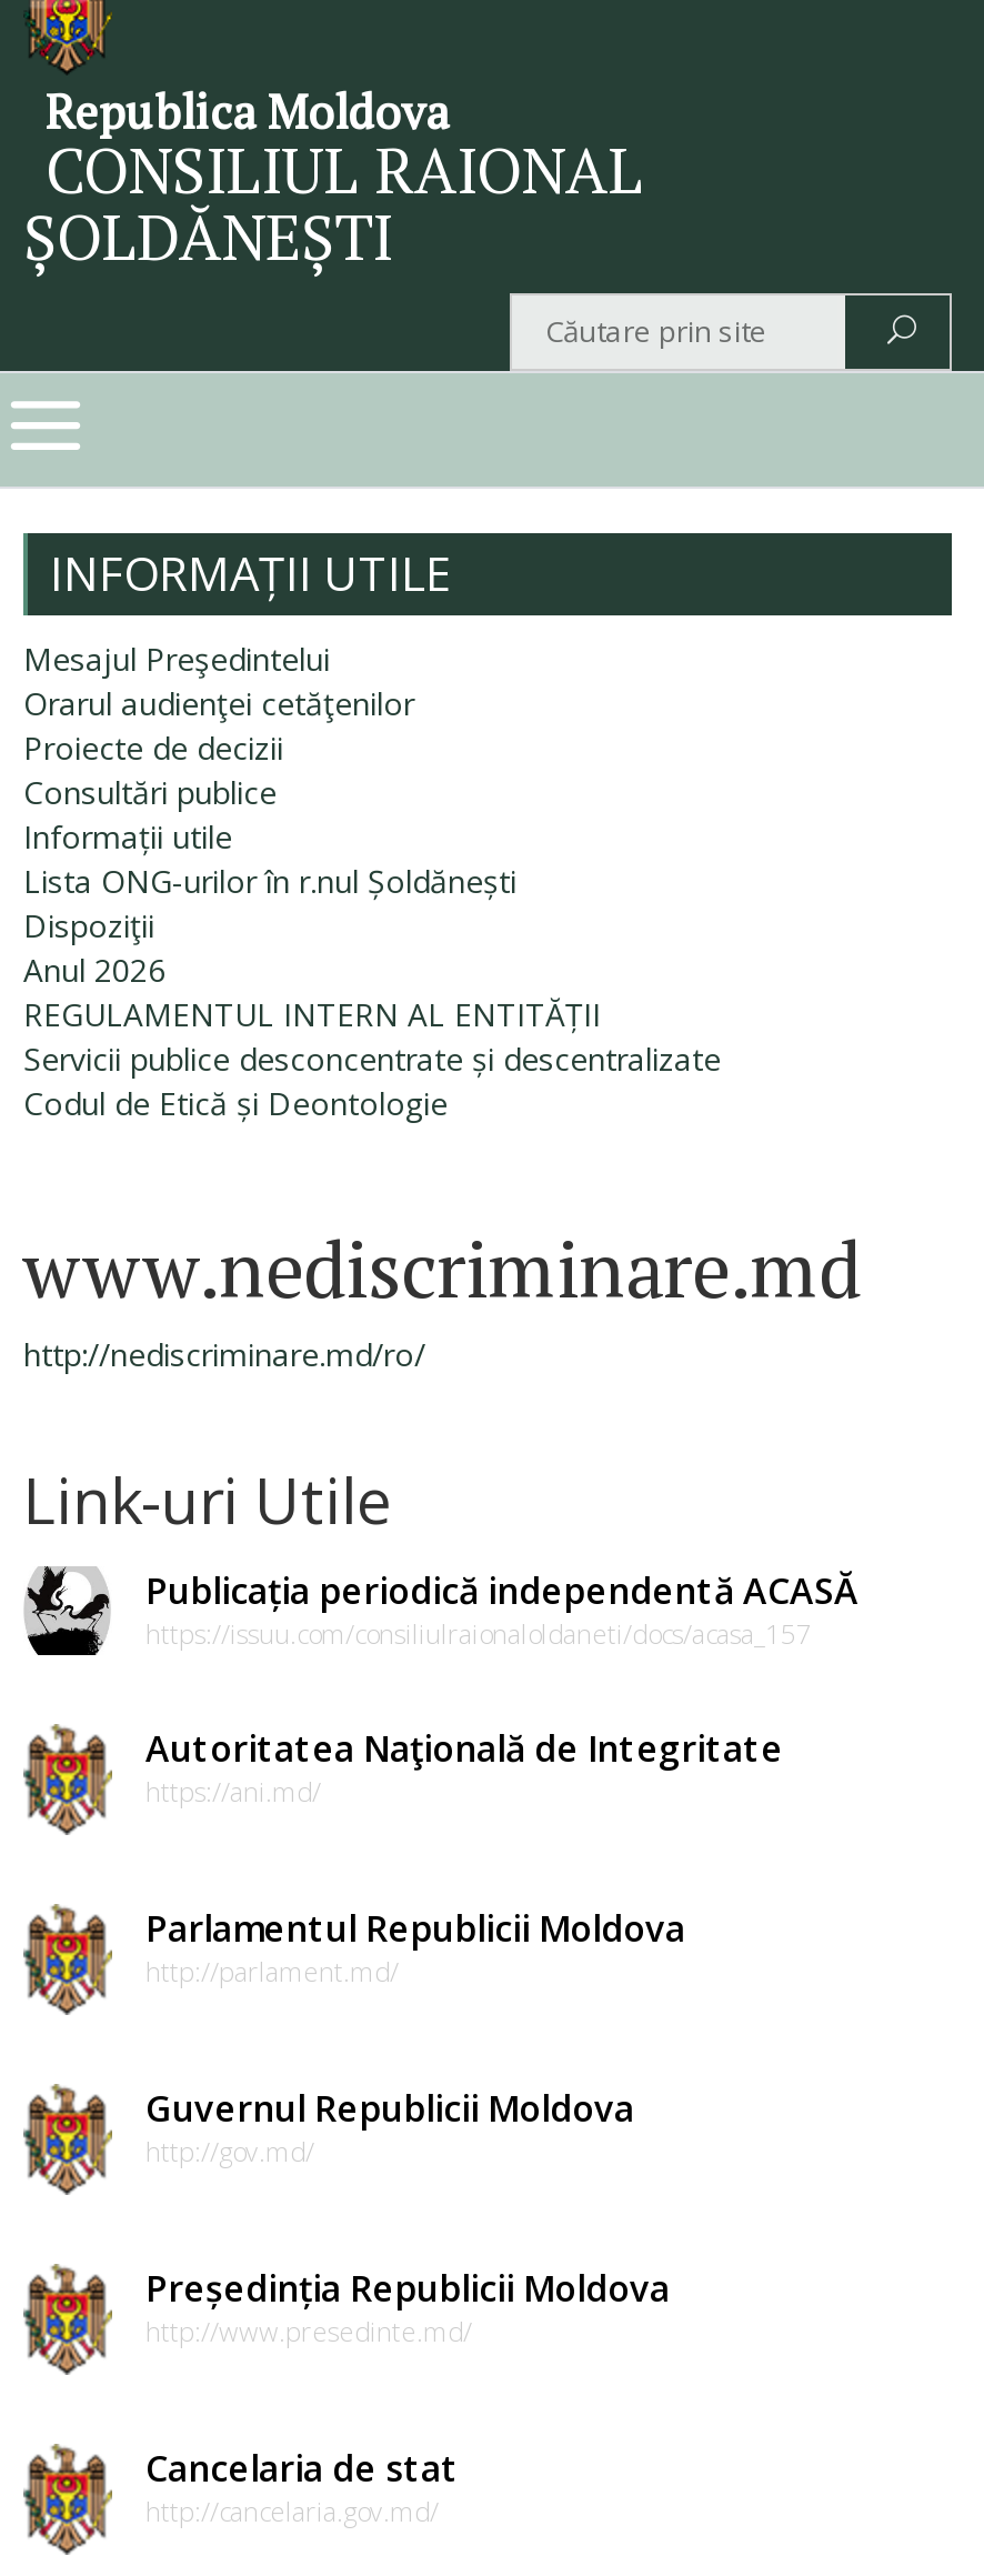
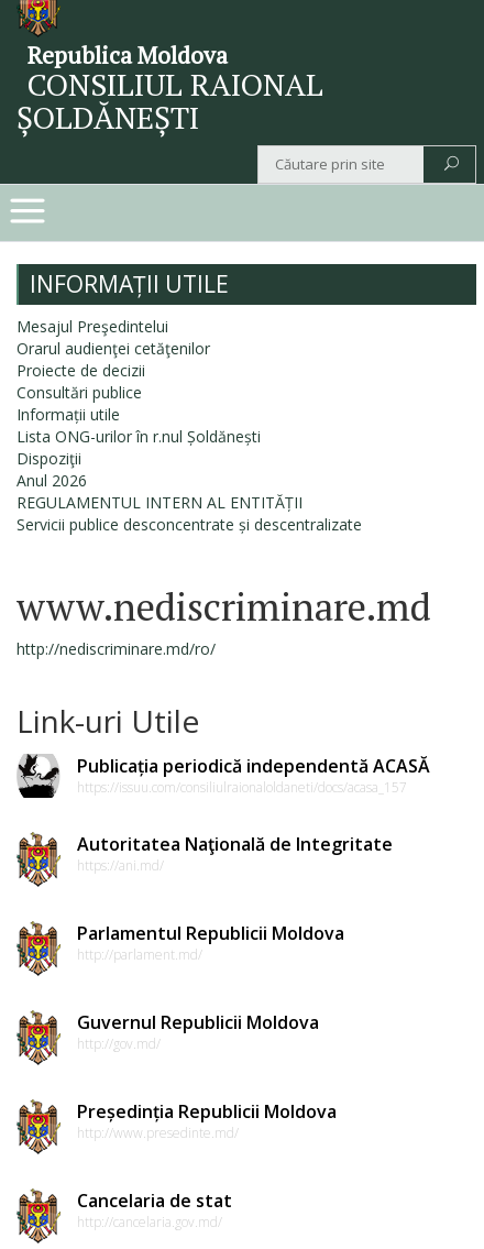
- Codul de Etică și Deontologie
